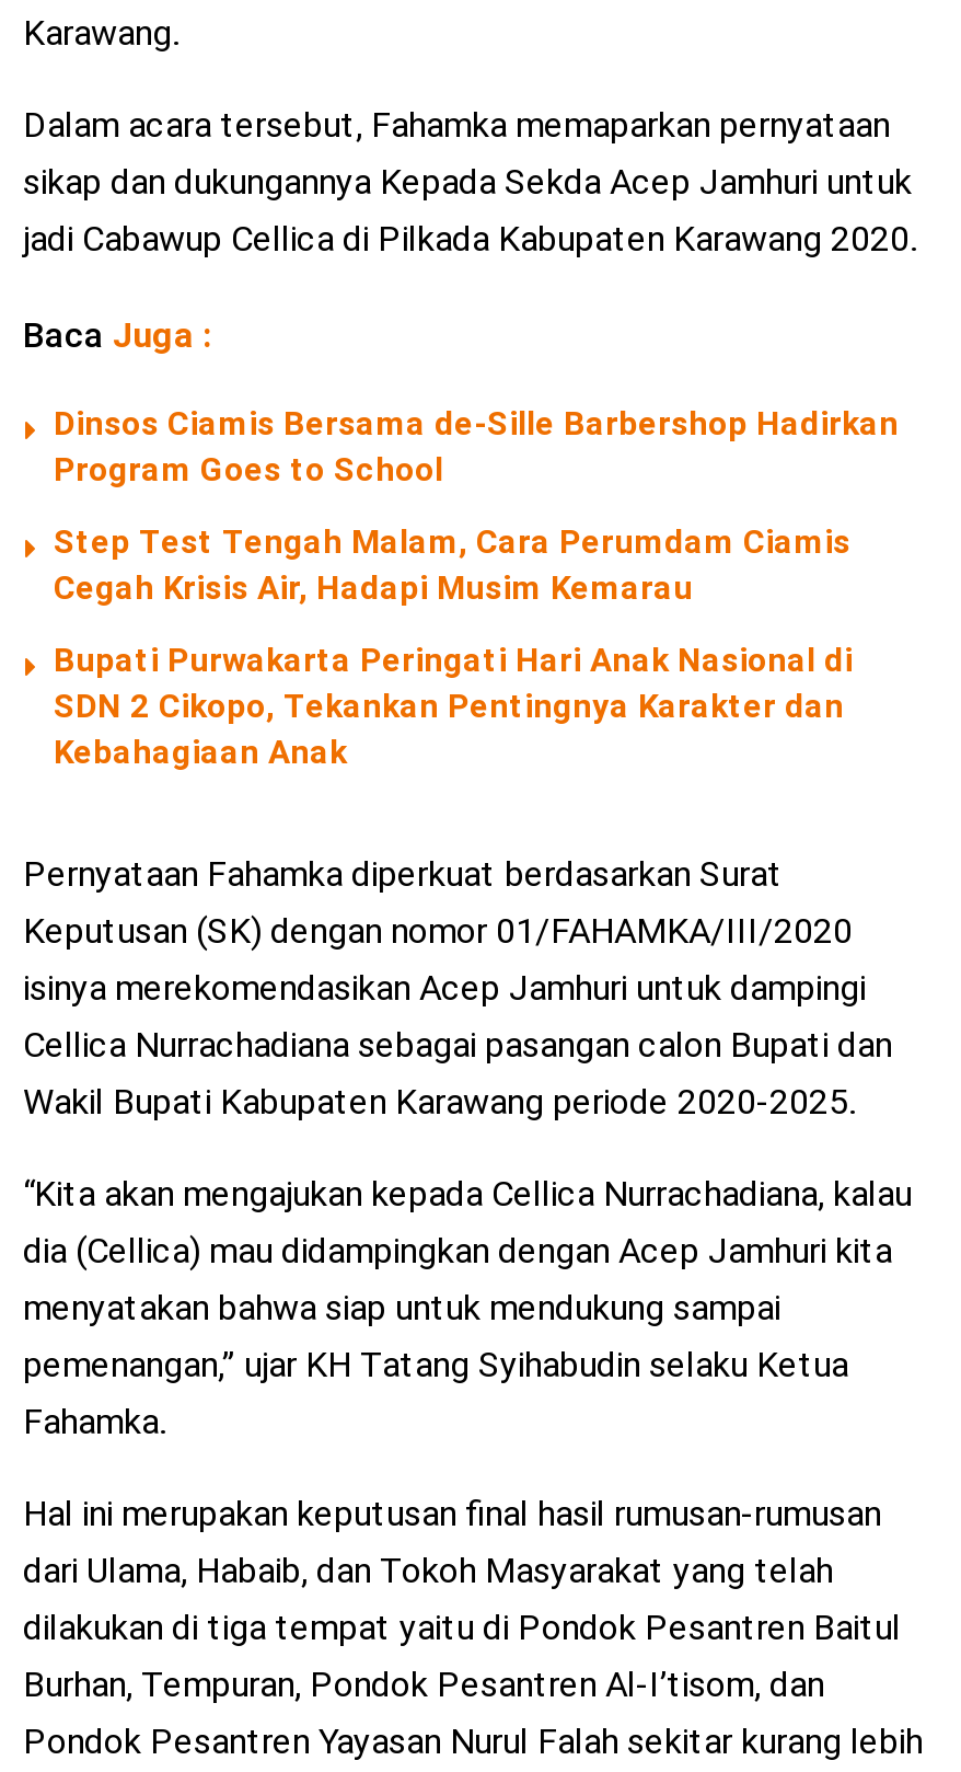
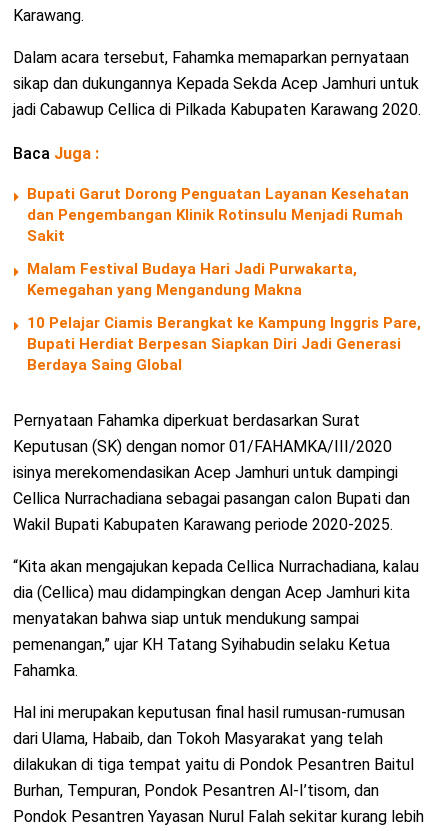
- Dinsos Ciamis Bersama de-Sille Barbershop Hadirkan
- Program Goes to School
+ Bupati Garut Dorong Penguatan Layanan Kesehatan
+ dan Pengembangan Klinik Rotinsulu Menjadi Rumah
+ Sakit

- Step Test Tengah Malam, Cara Perumdam Ciamis
- Cegah Krisis Air, Hadapi Musim Kemarau
+ Malam Festival Budaya Hari Jadi Purwakarta,
+ Kemegahan yang Mengandung Makna

- Bupati Purwakarta Peringati Hari Anak Nasional di
- SDN 2 Cikopo, Tekankan Pentingnya Karakter dan
- Kebahagiaan Anak
+ 10 Pelajar Ciamis Berangkat ke Kampung Inggris Pare,
+ Bupati Herdiat Berpesan Siapkan Diri Jadi Generasi
+ Berdaya Saing Global
